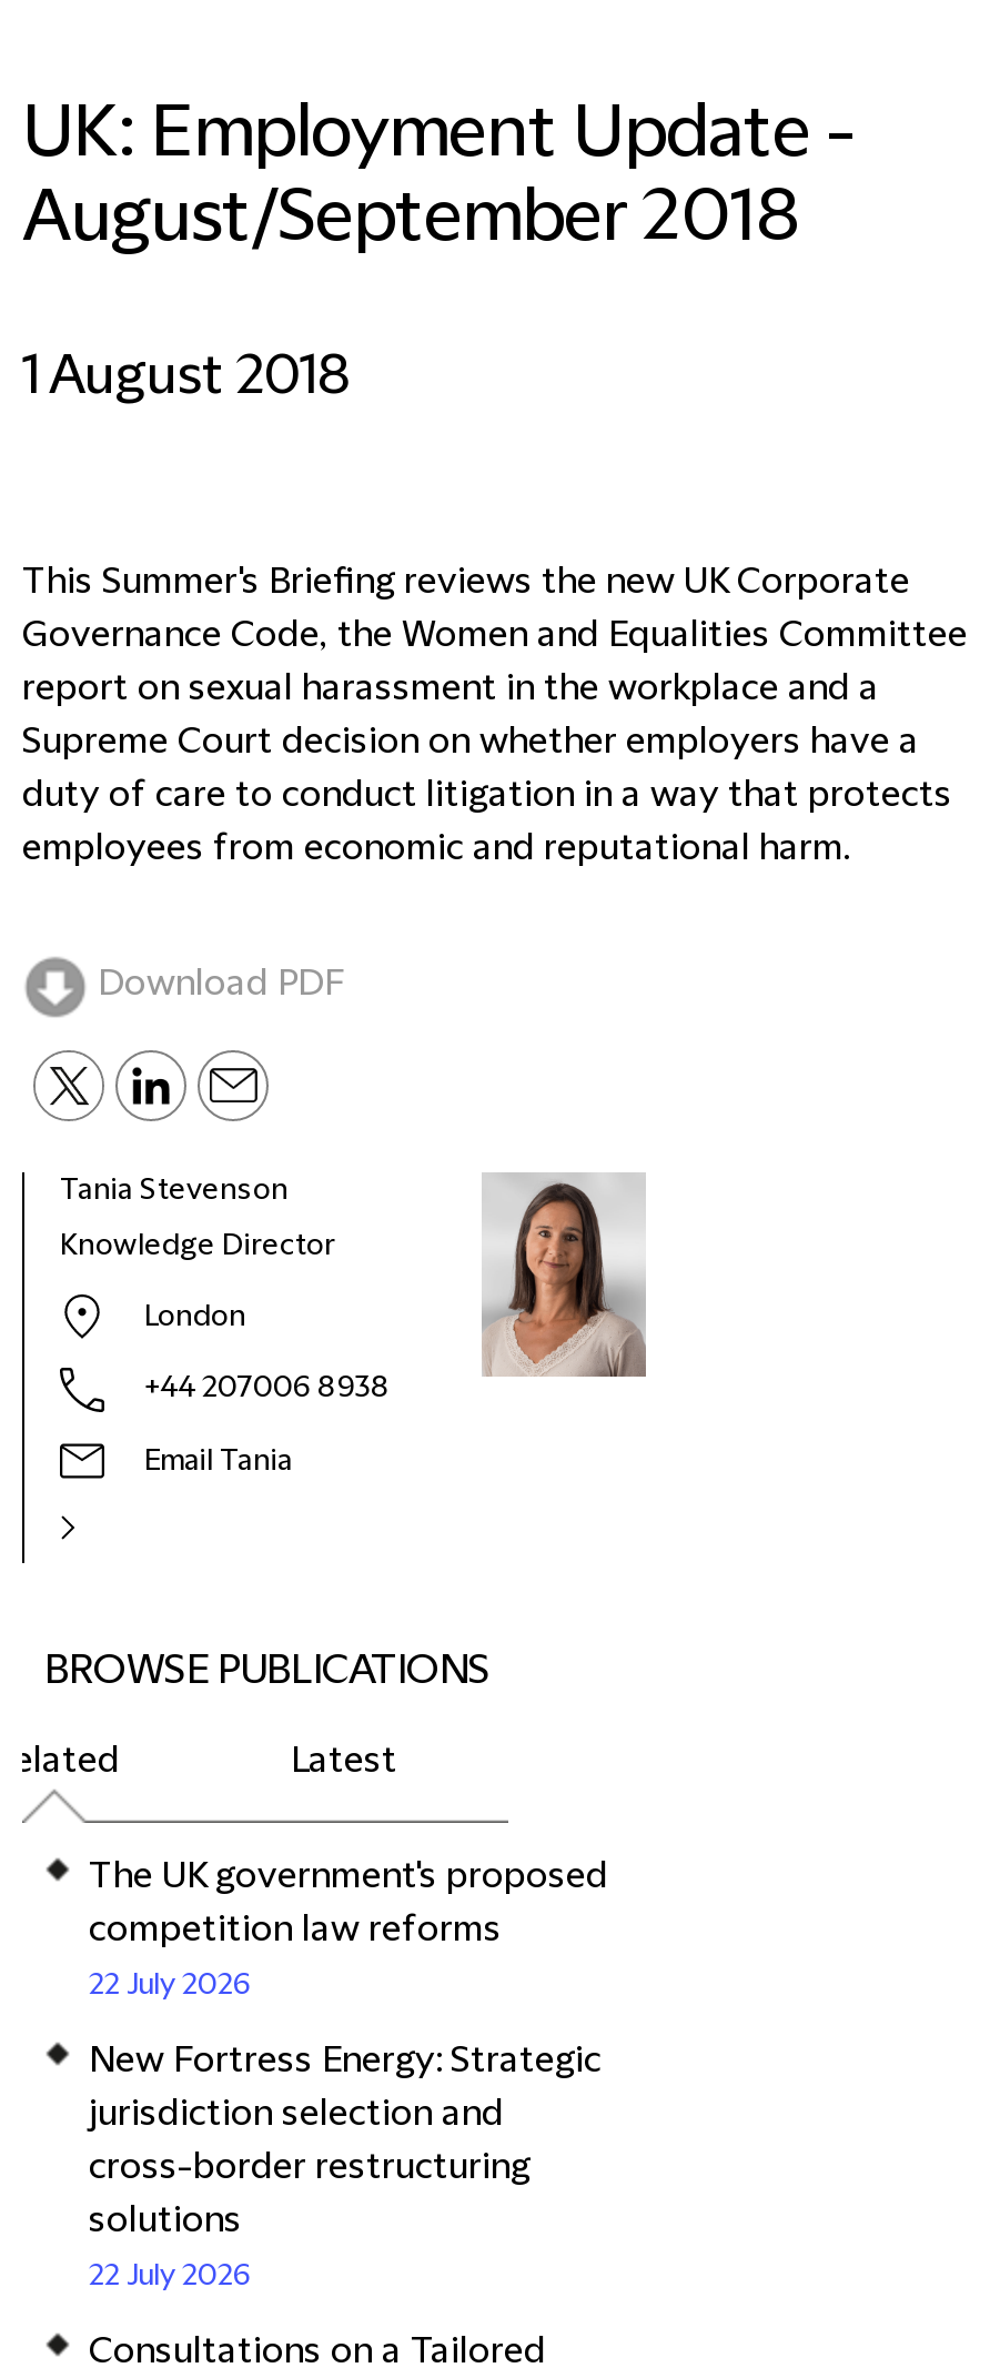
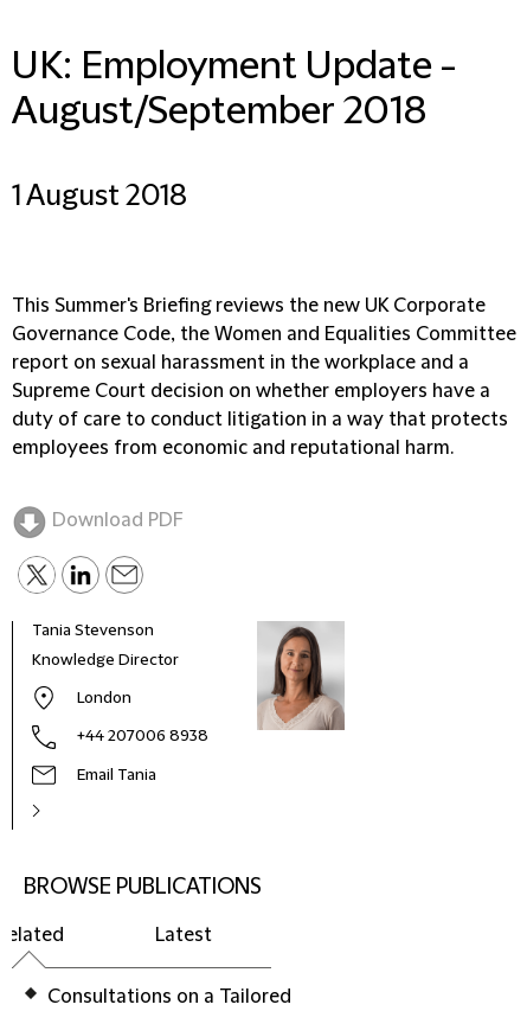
- The UK government's proposed
- competition law reforms
- 22 July 2026
- New Fortress Energy: Strategic
- jurisdiction selection and
- cross-border restructuring
- solutions
- 22 July 2026
